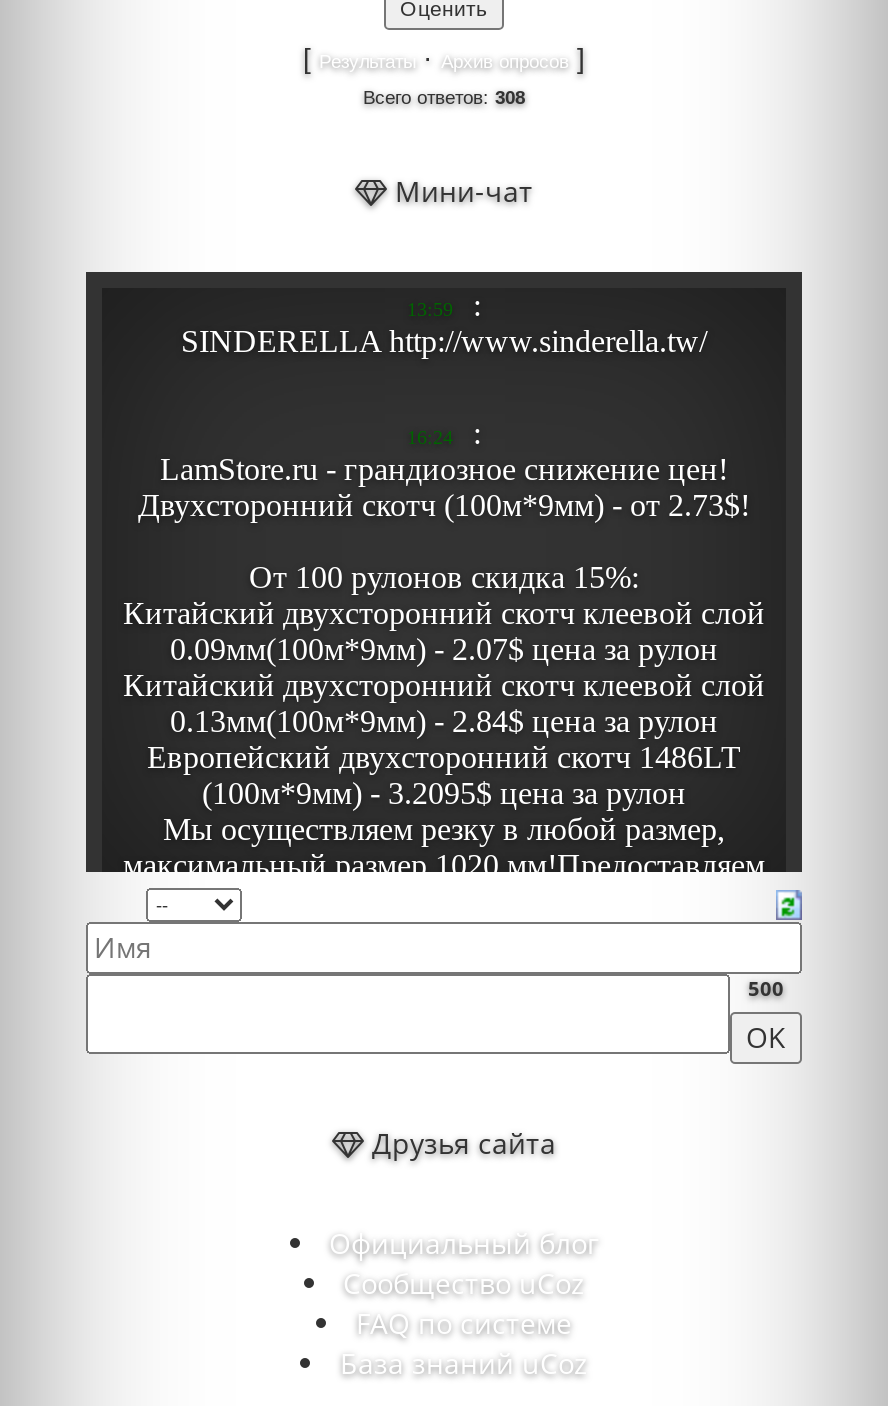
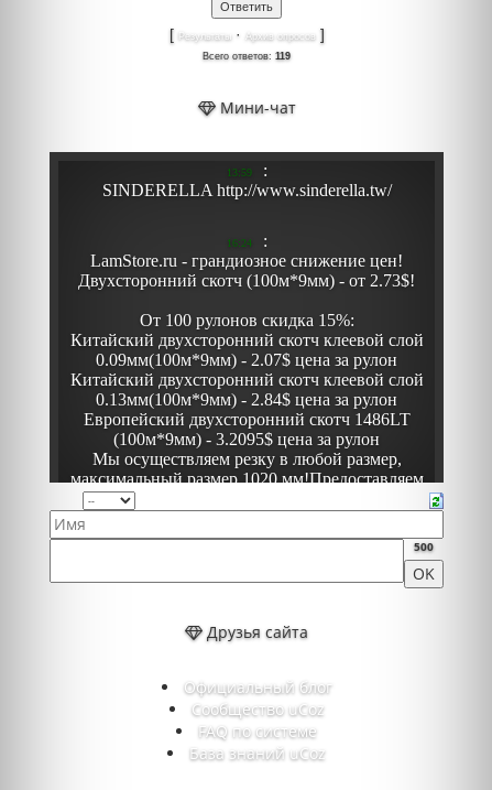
- Всего ответов: 308
+ Всего ответов: 119
